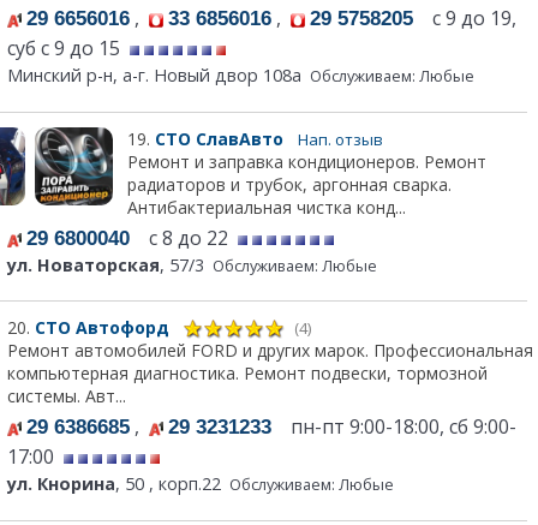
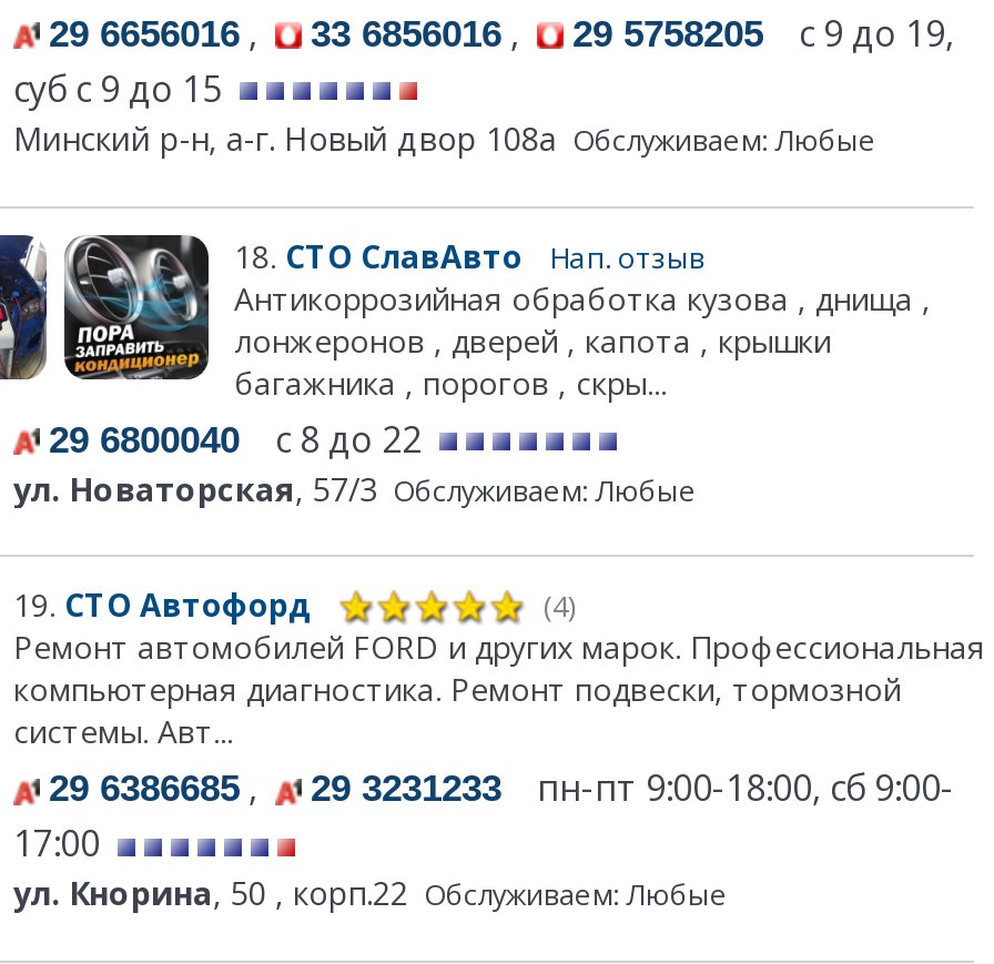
- 19. СТО СлавАвто Нап. отзыв
- Ремонт и заправка кондиционеров. Ремонт
- радиаторов и трубок, аргонная сварка.
- Антибактериальная чистка конд...
+ 18. СТО СлавАвто Нап. отзыв
+ Антикоррозийная обработка кузова , днища ,
+ лонжеронов , дверей , капота , крышки
+ багажника , порогов , скры...

- 20. СТО Автофорд
+ 19. СТО Автофорд
